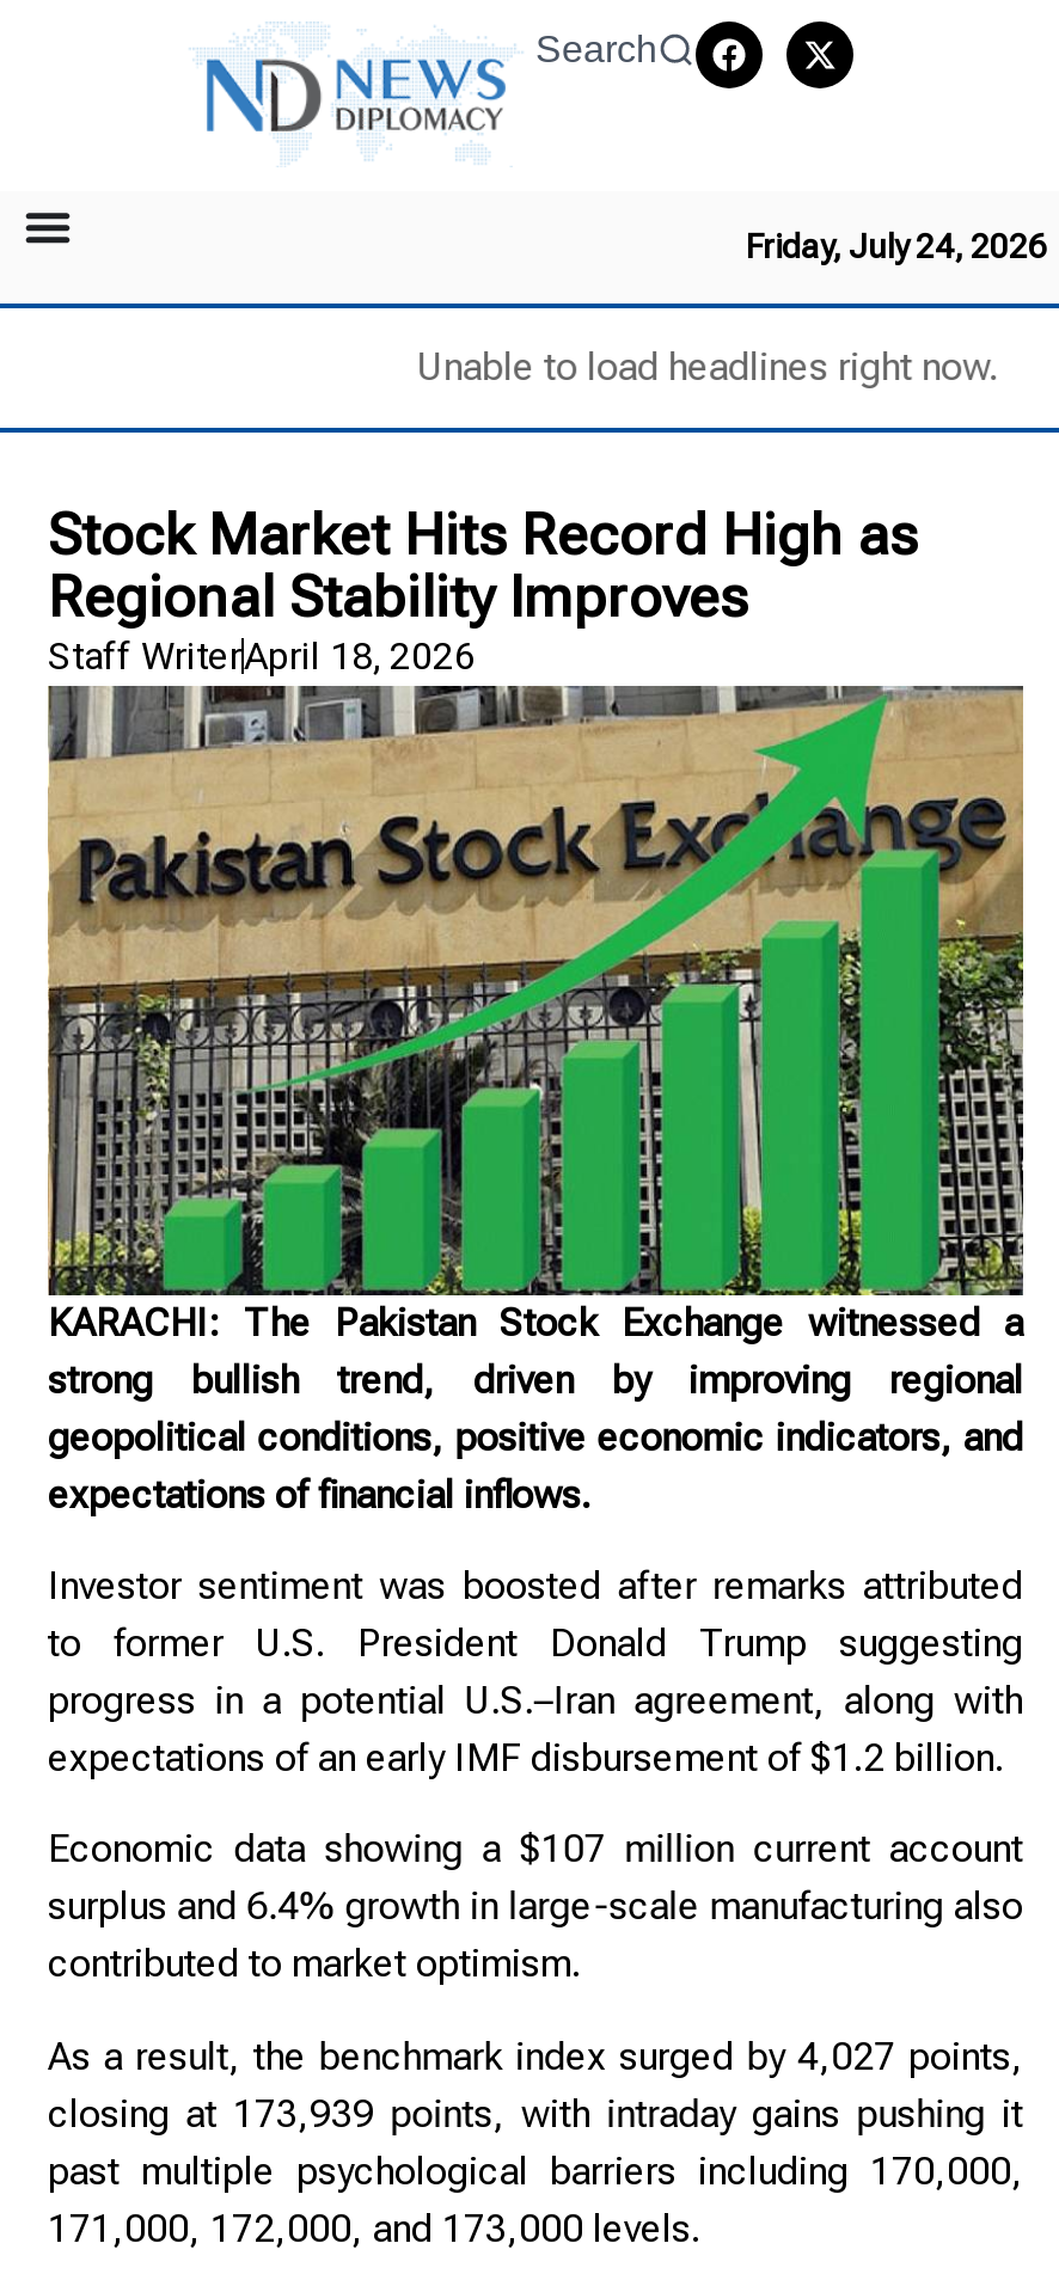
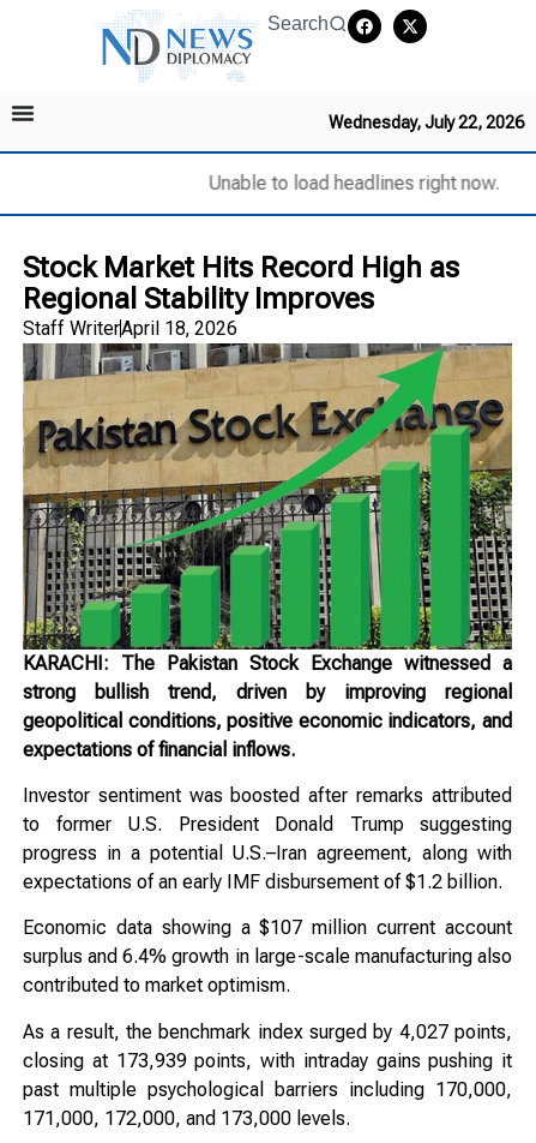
- Friday, July 24, 2026
+ Wednesday, July 22, 2026
